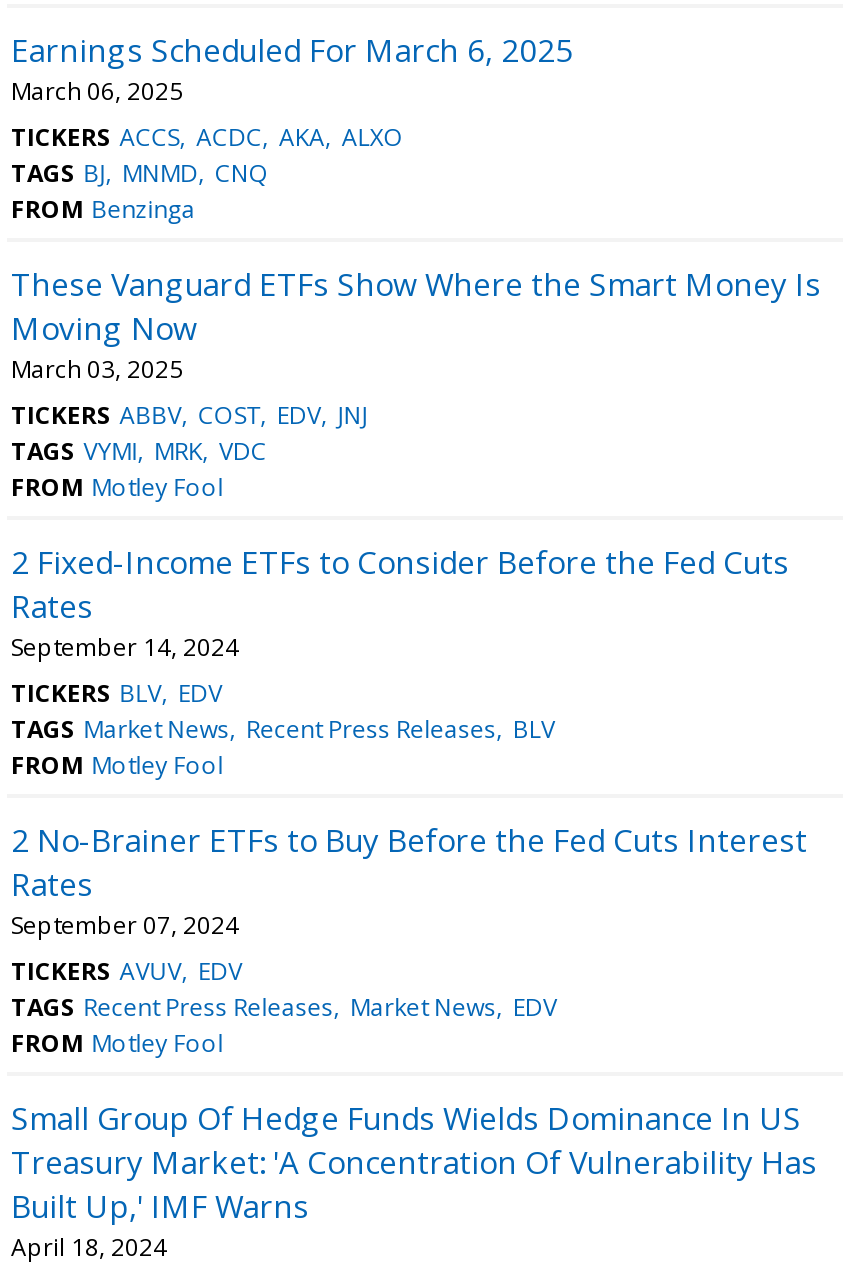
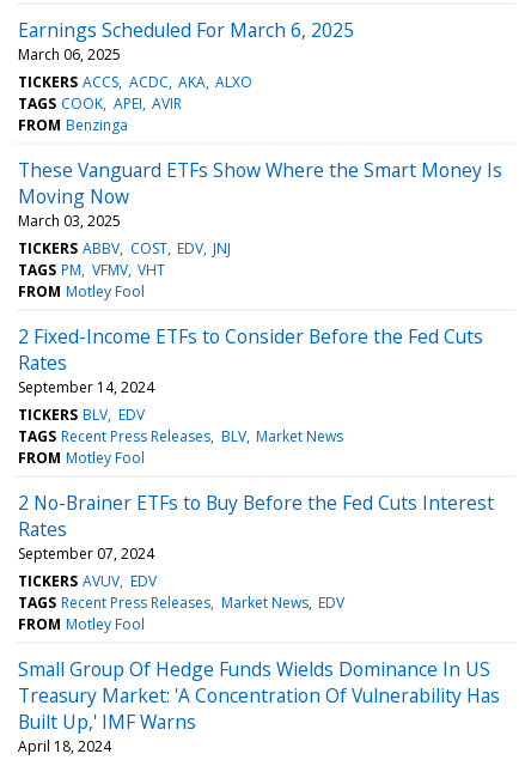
- TAGS BJ MNMD CNQ
+ TAGS COOK APEI AVIR

- TAGS VYMI MRK VDC
+ TAGS PM VFMV VHT

- TAGS Market News Recent Press Releases BLV
+ TAGS Recent Press Releases BLV Market News
